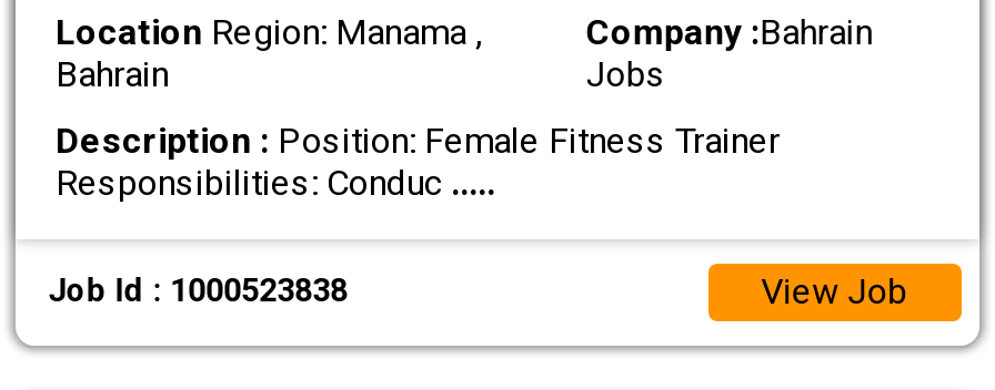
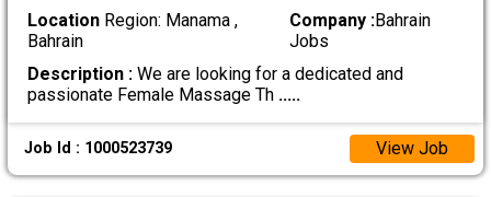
- Description : Position: Female Fitness Trainer
- Responsibilities: Conduc.....
+ Description : We are looking for a dedicated and
+ passionate Female Massage Th.....

- Job Id : 1000523838
+ Job Id : 1000523739
